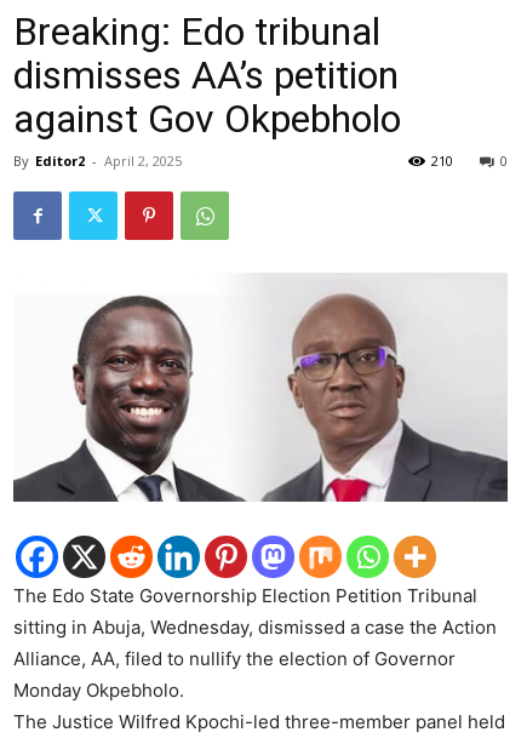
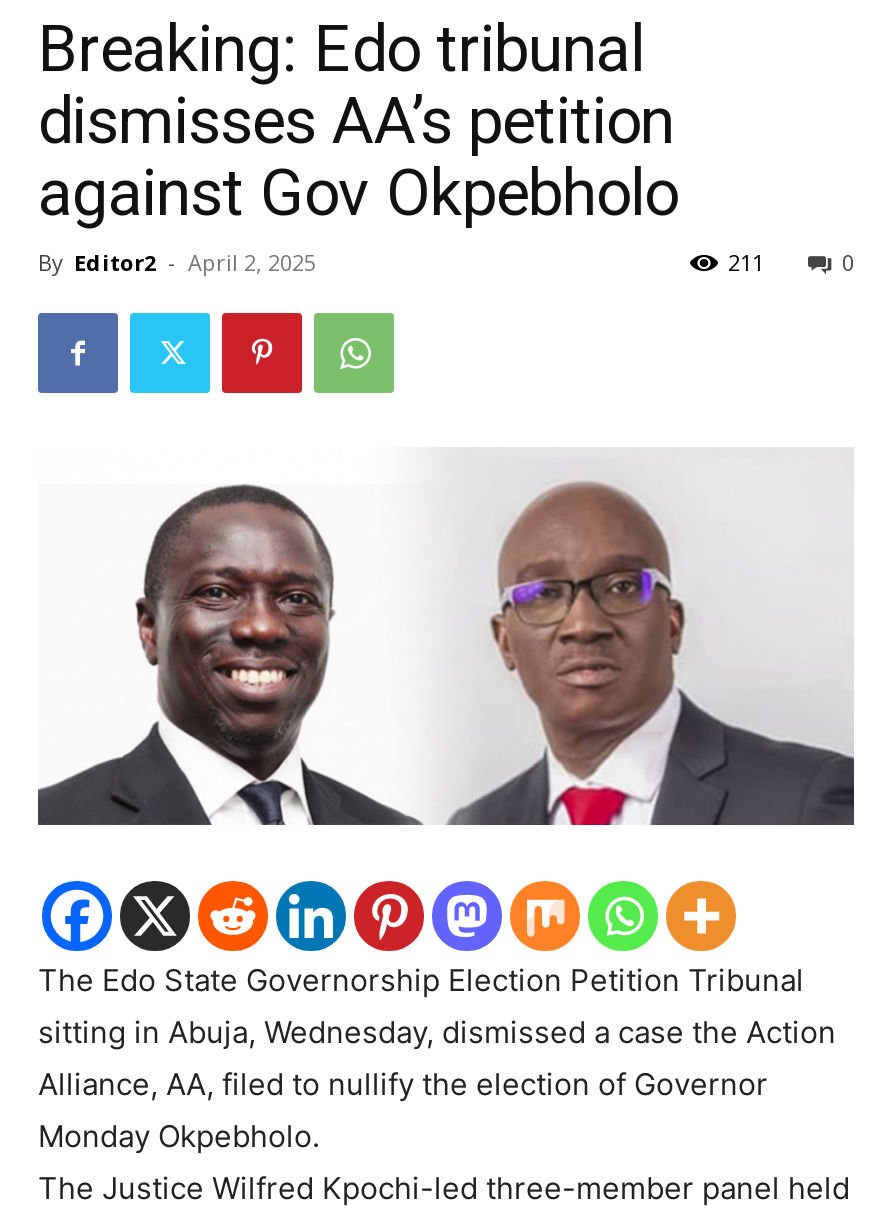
- 210
+ 211
